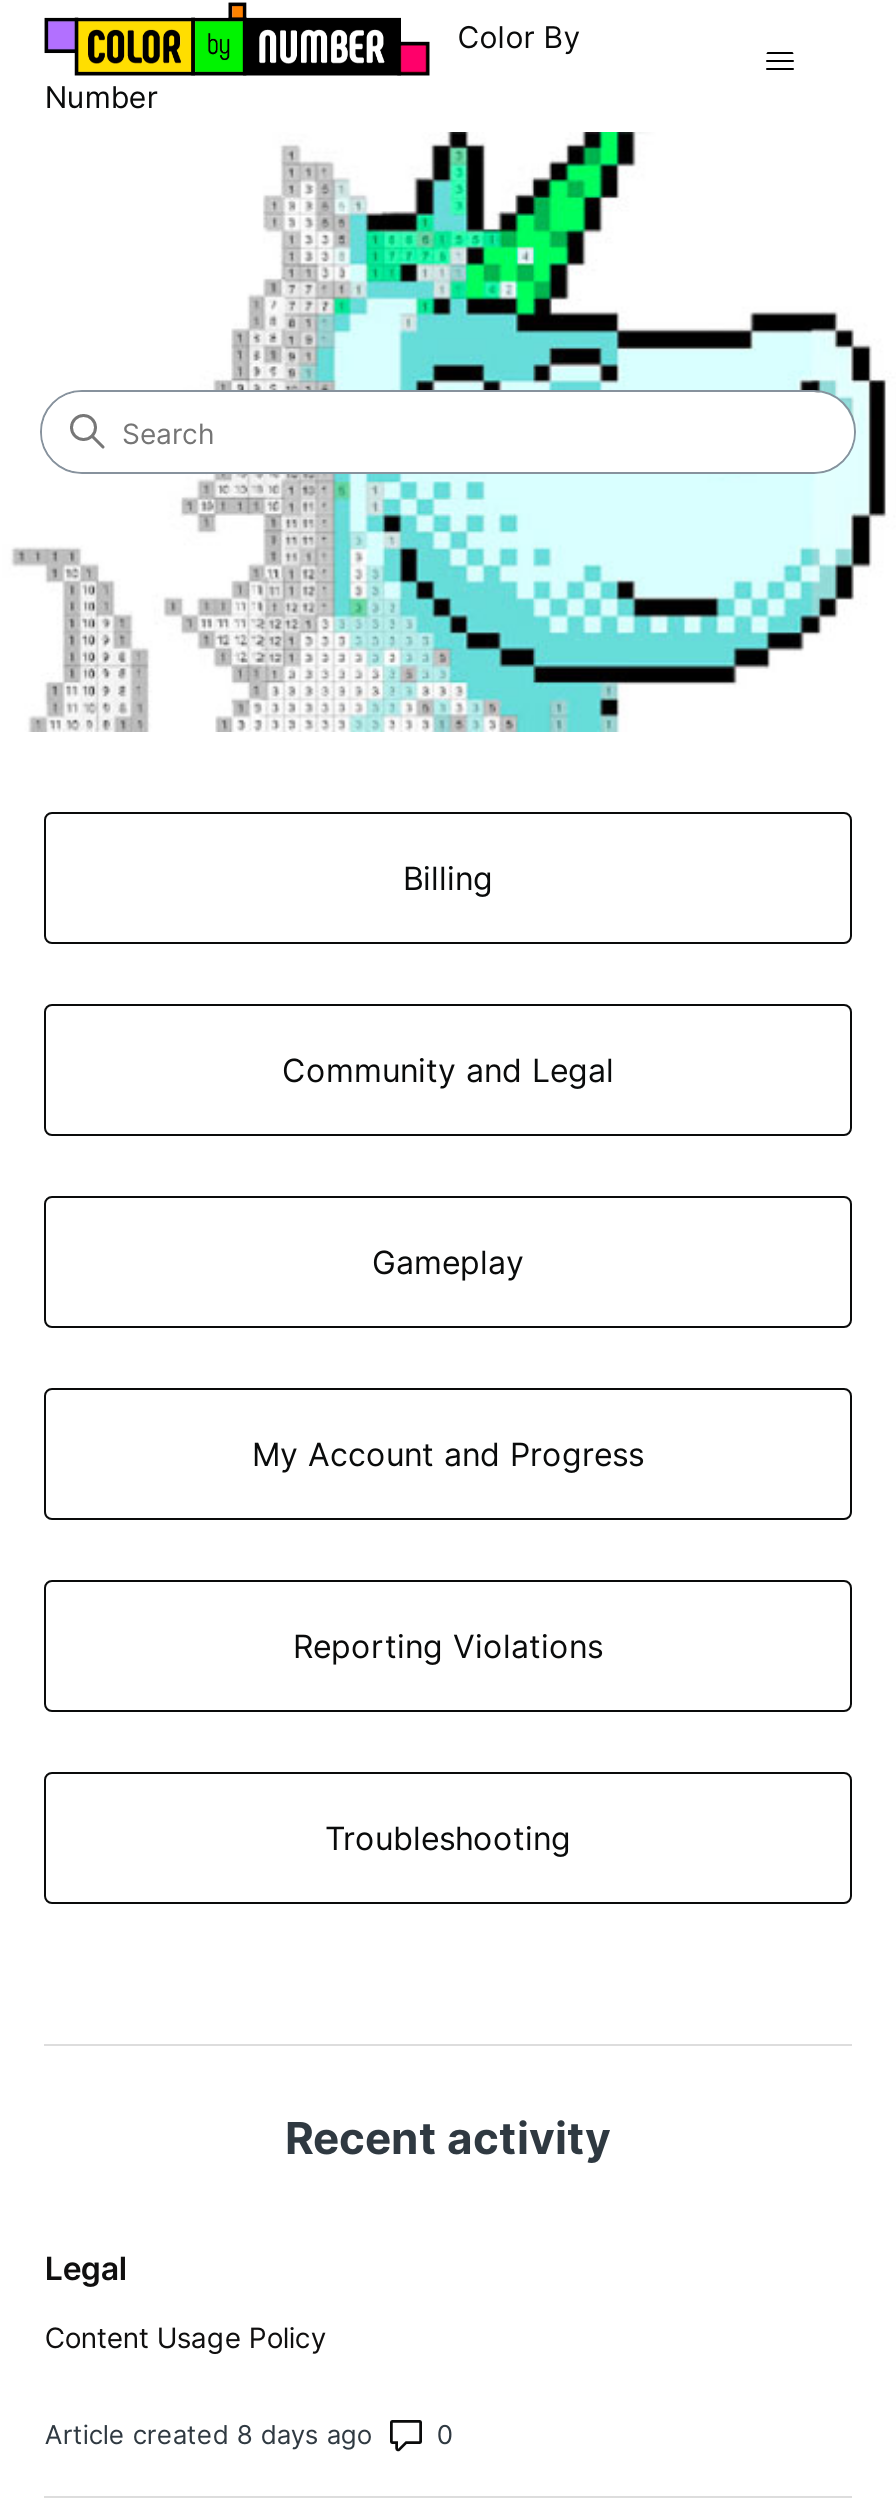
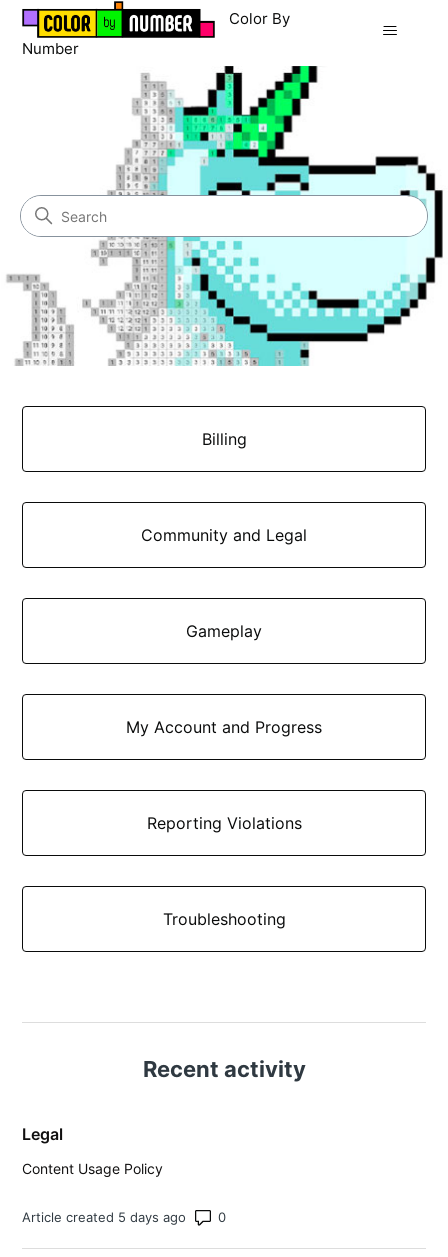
- Article created 8 days ago
+ Article created 5 days ago
